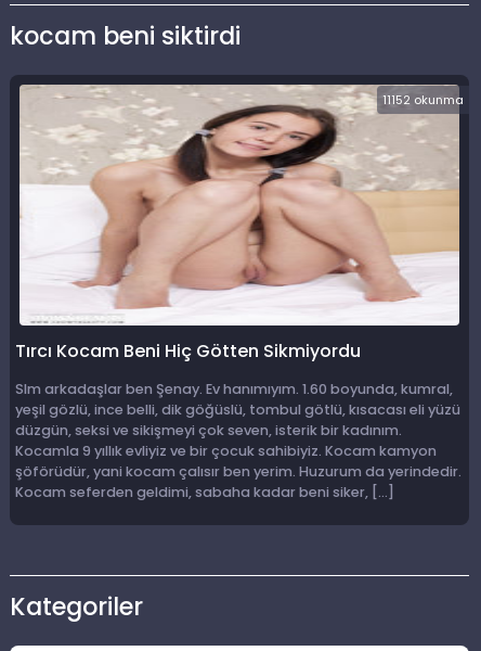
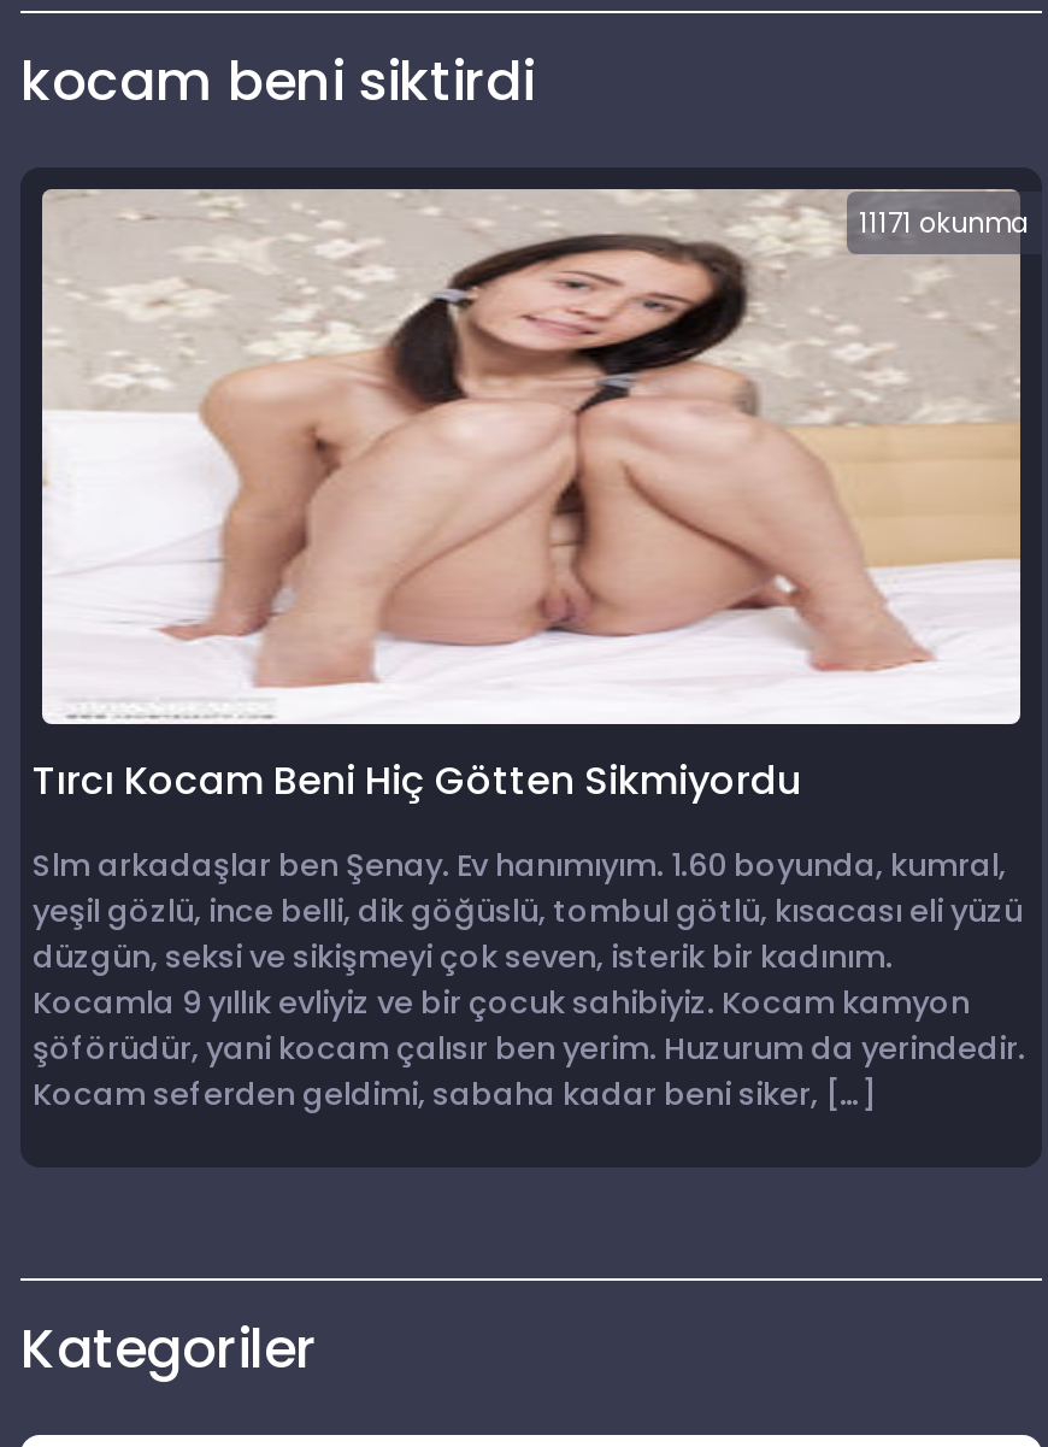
- 11152 okunma
+ 11171 okunma
